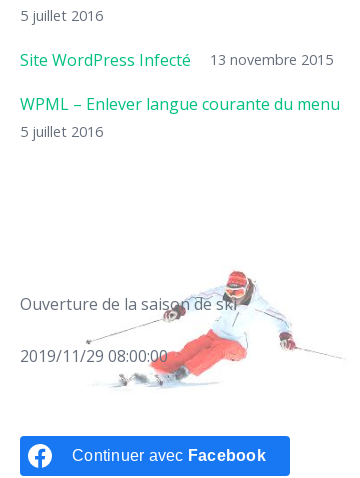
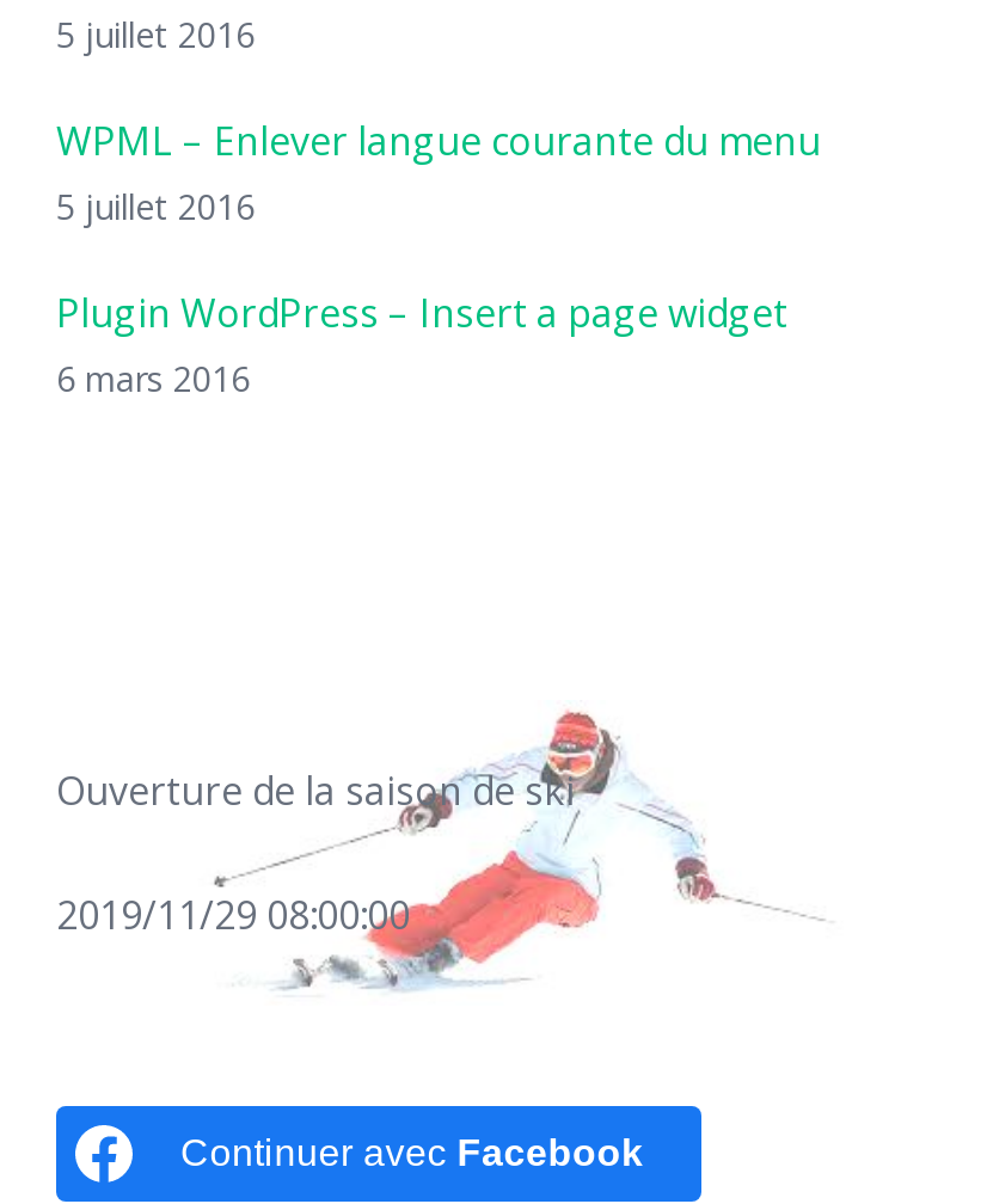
- Site WordPress Infecté
- 13 novembre 2015

moved up: WPML – Enlever langue courante du menu | 5 juillet 2016

+ Plugin WordPress – Insert a page widget
+ 6 mars 2016
